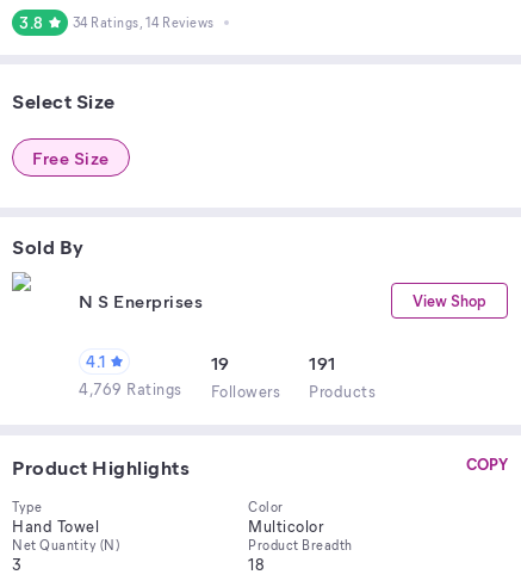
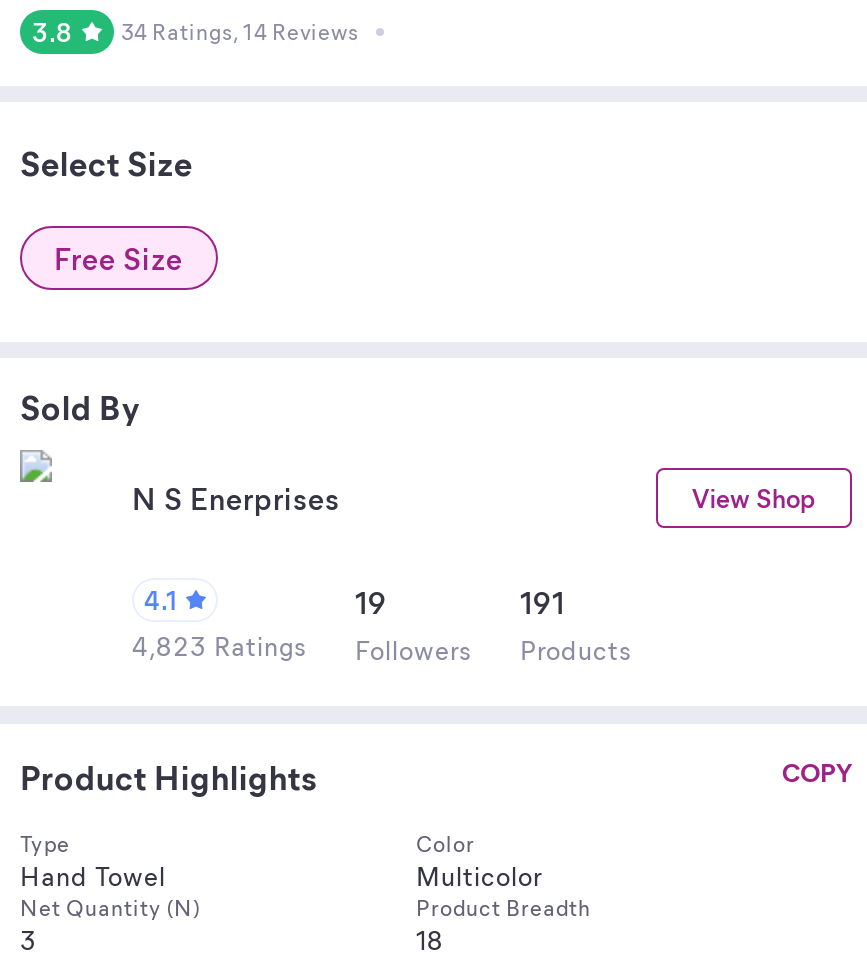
- 4,769 Ratings Followers Products
+ 4,823 Ratings Followers Products
